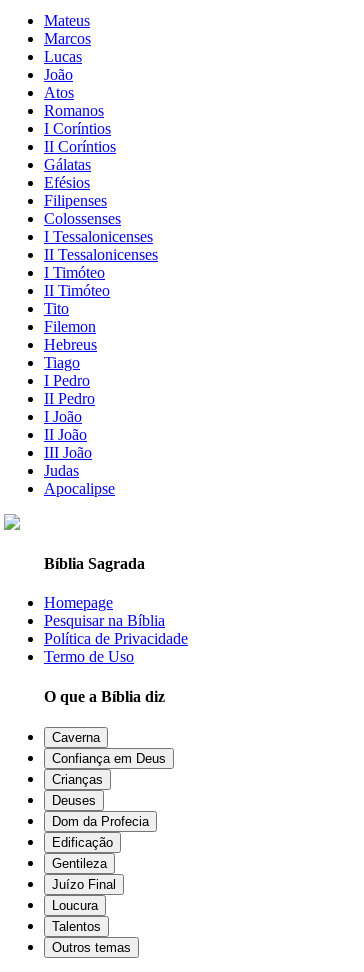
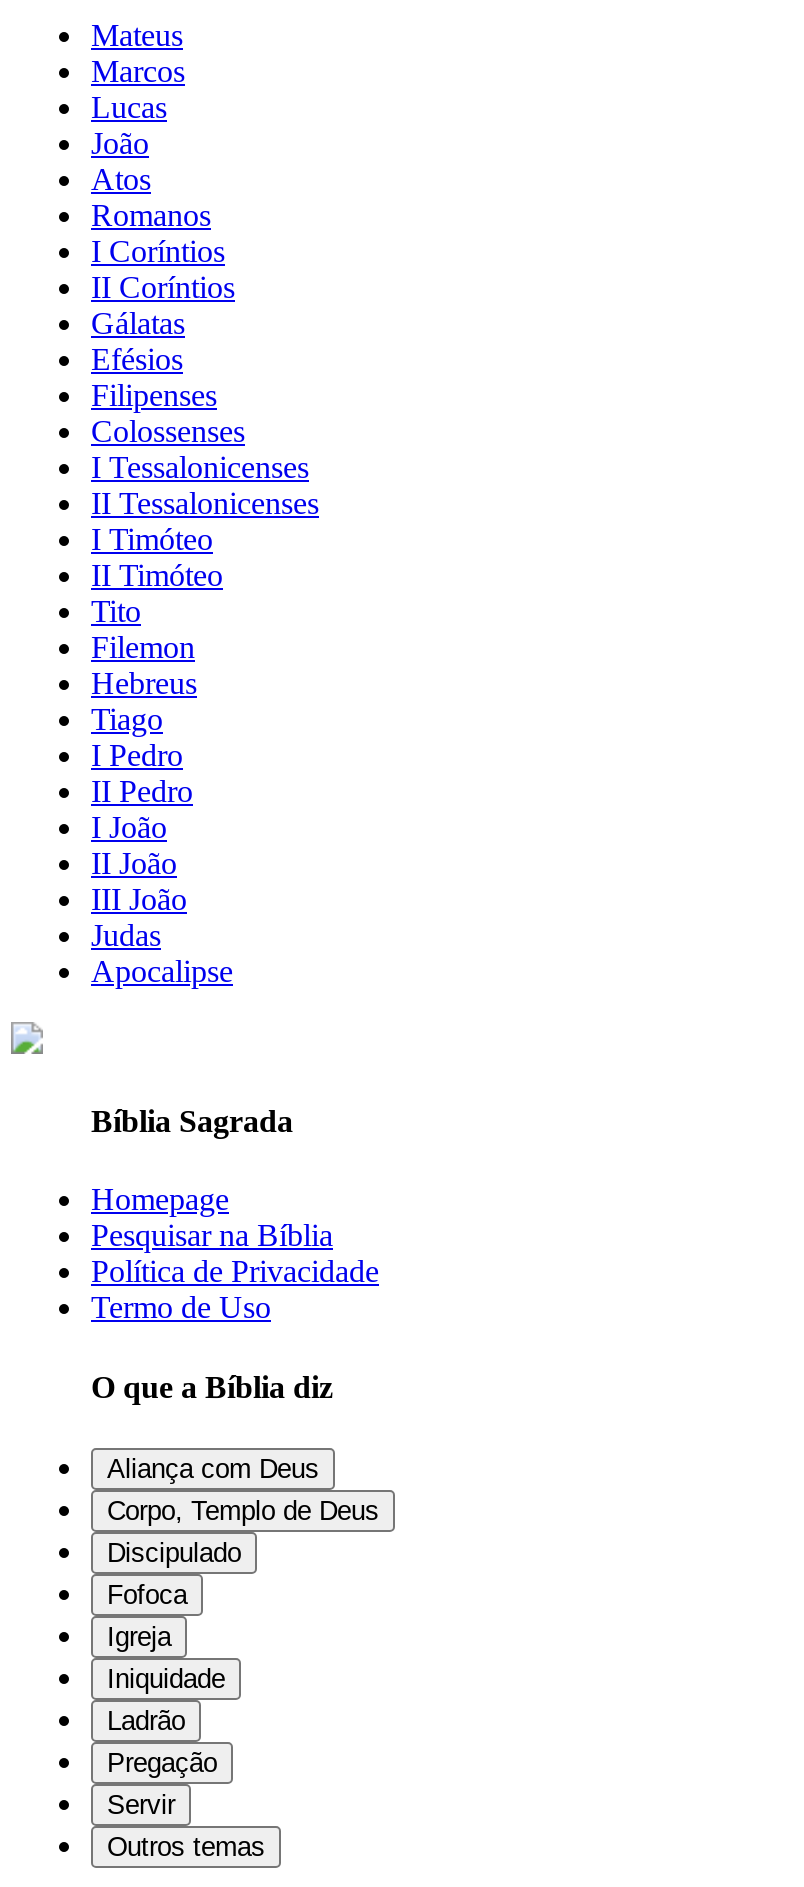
- Caverna
- Confiança em Deus
- Crianças
- Deuses
- Dom da Profecia
- Edificação
- Gentileza
- Juízo Final
- Loucura
- Talentos
+ Aliança com Deus
+ Corpo, Templo de Deus
+ Discipulado
+ Fofoca
+ Igreja
+ Iniquidade
+ Ladrão
+ Pregação
+ Servir
